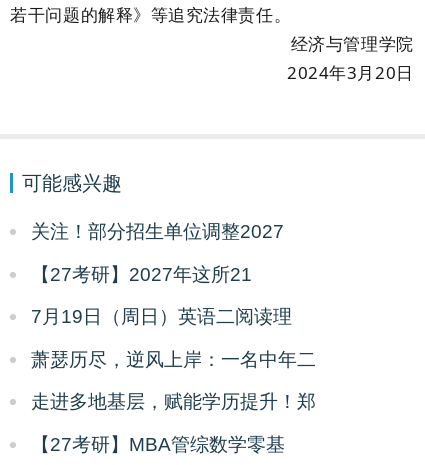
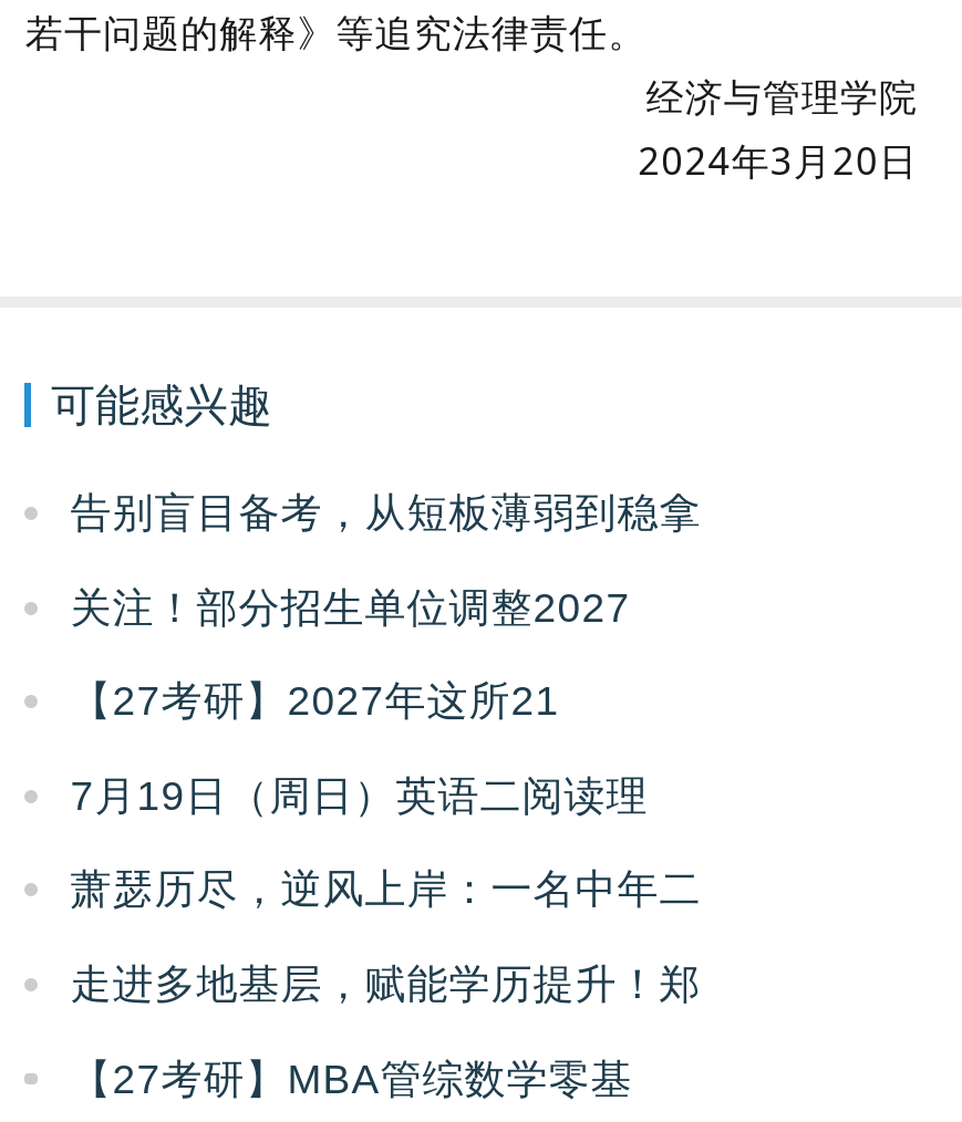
+ 告别盲目备考，从短板薄弱到稳拿
